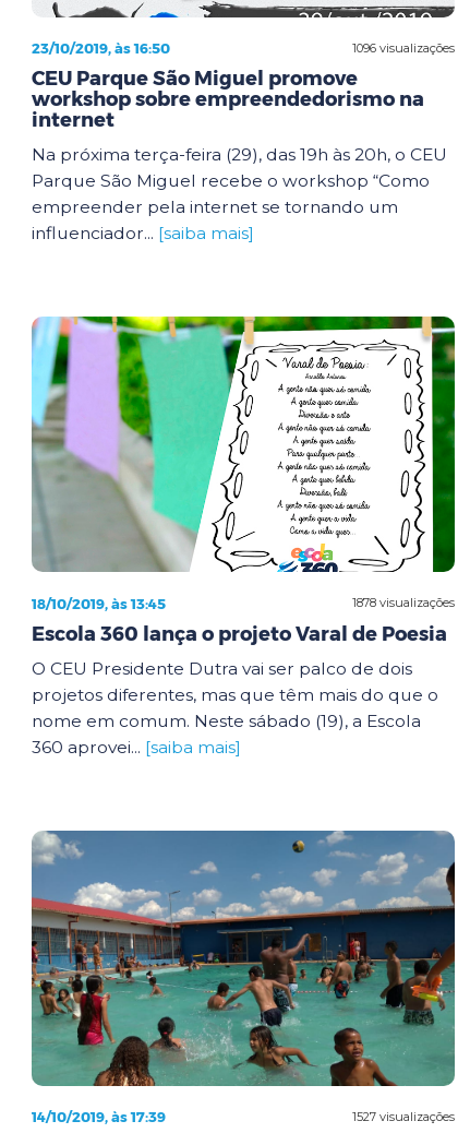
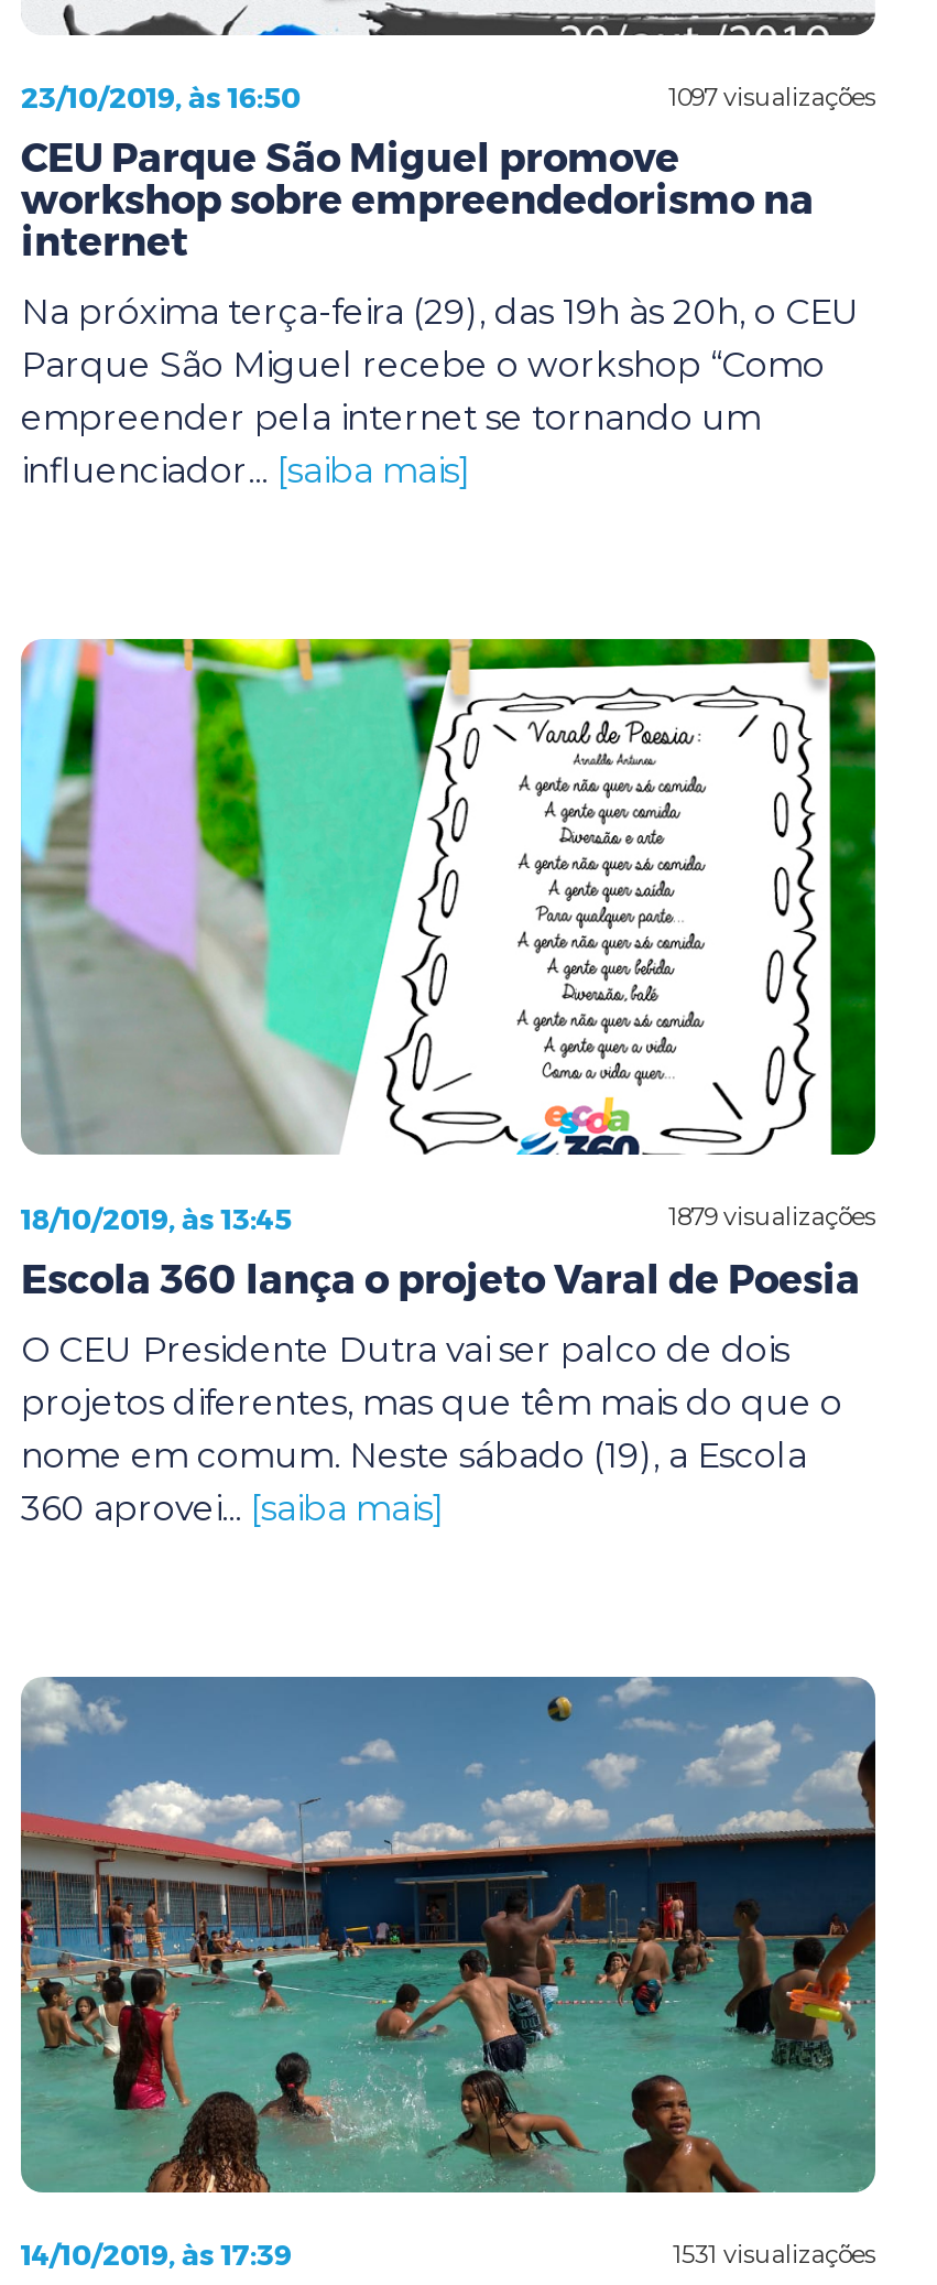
- 1096 visualizações
+ 1097 visualizações

- 1878 visualizações
+ 1879 visualizações

- 1527 visualizações
+ 1531 visualizações
